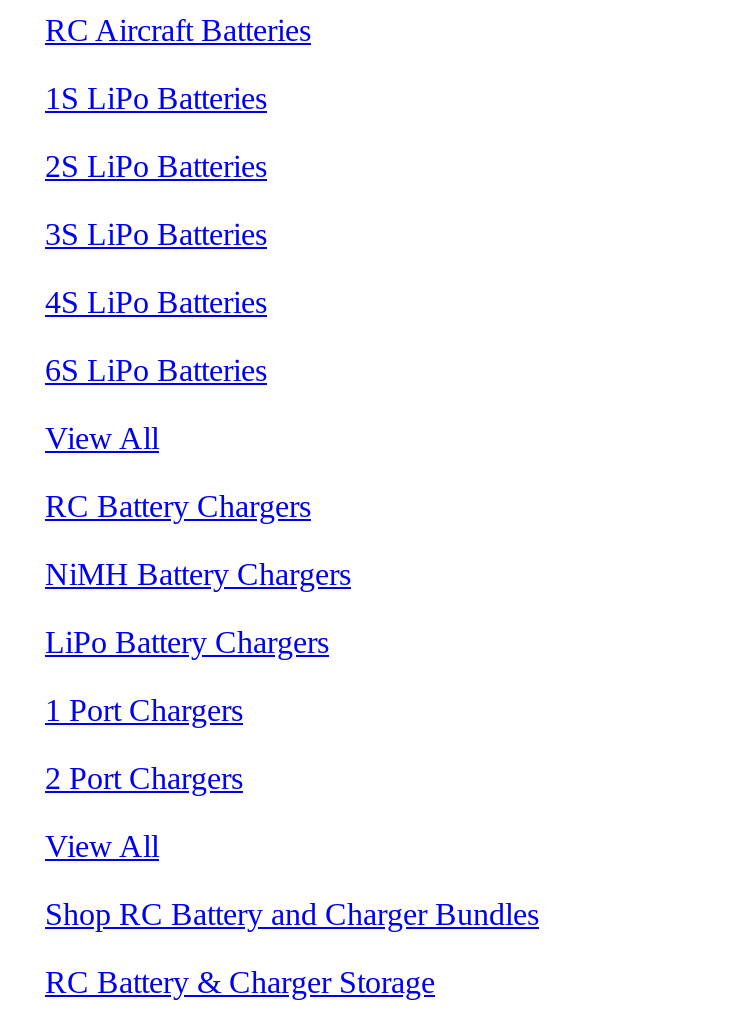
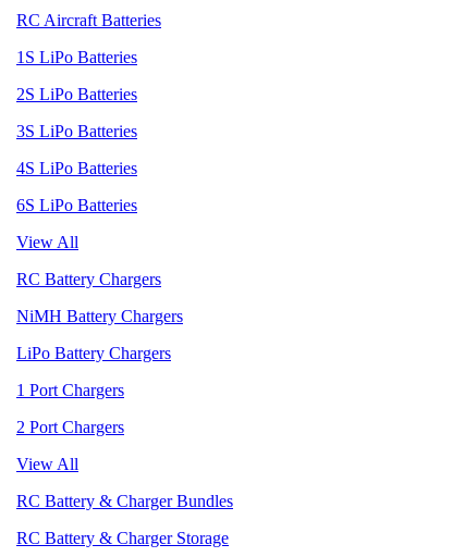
- Shop RC Battery and Charger Bundles
+ RC Battery & Charger Bundles
